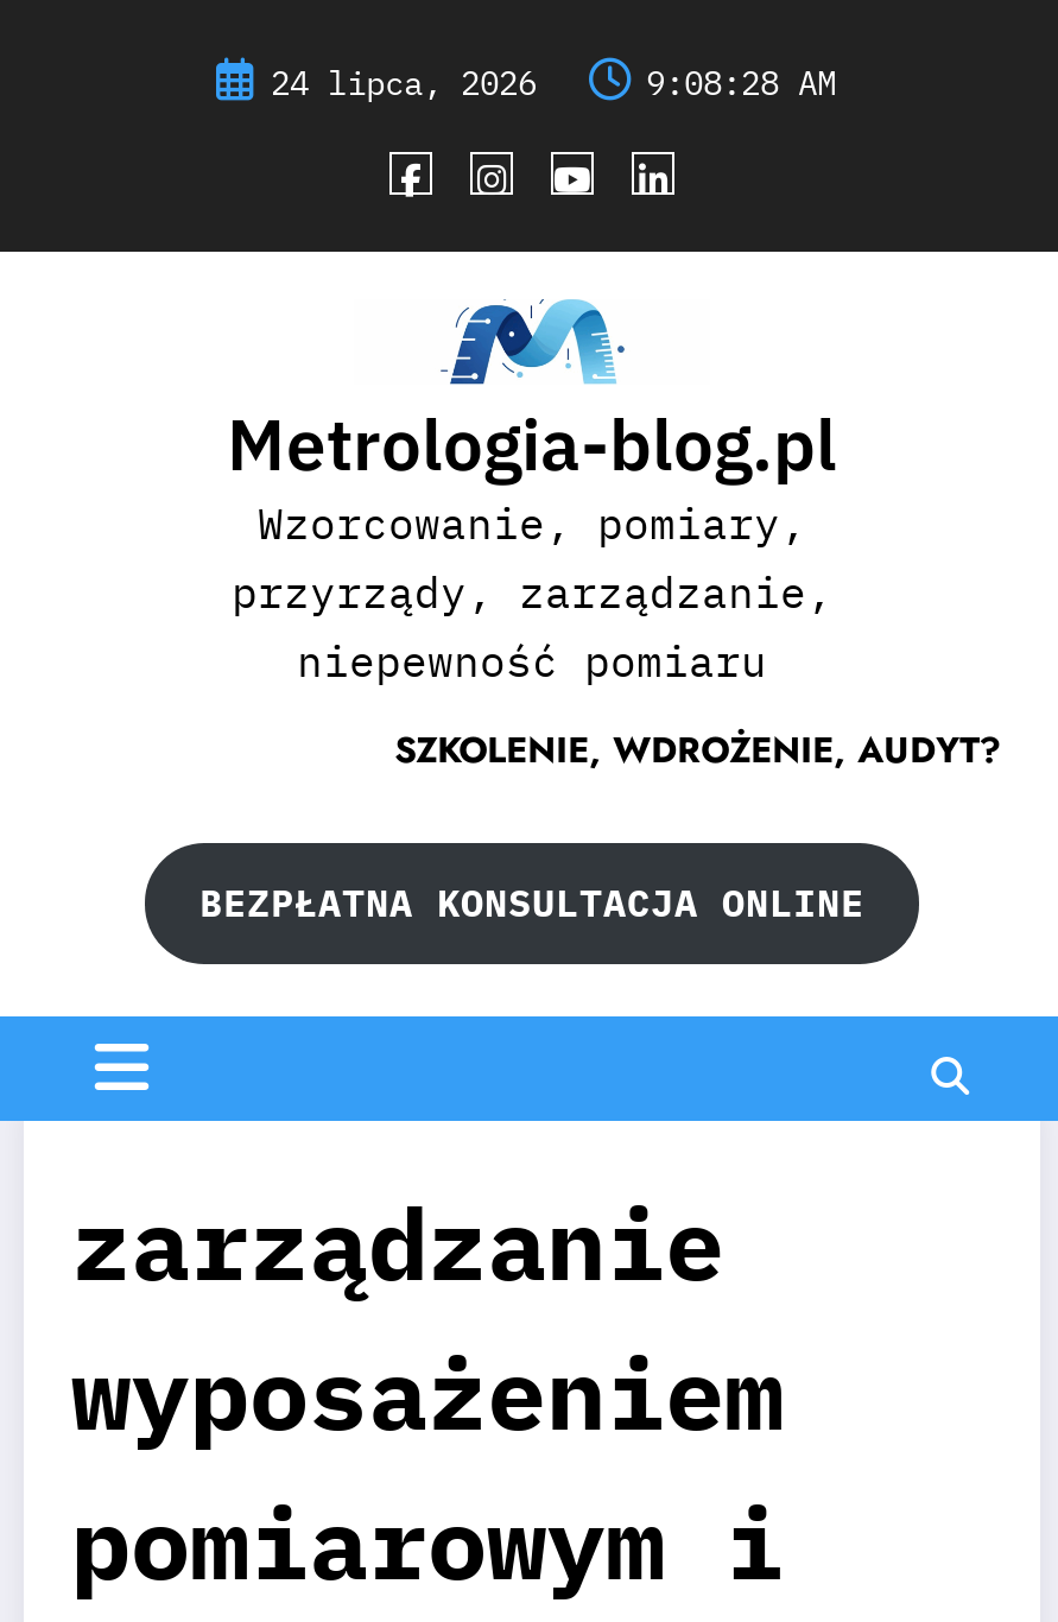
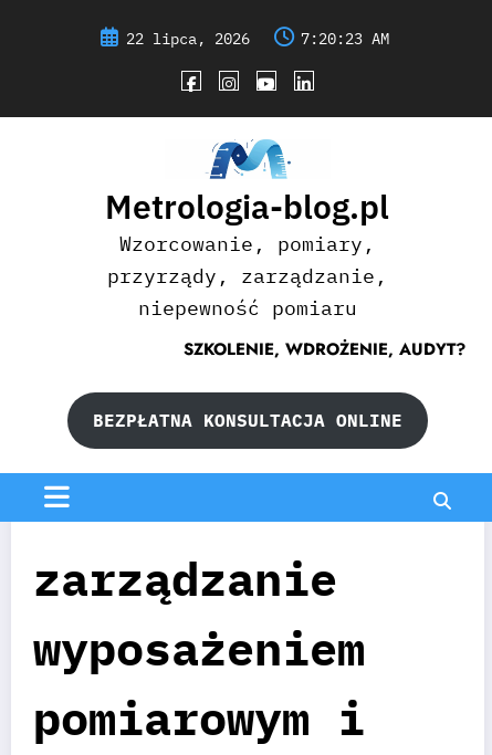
- 24 lipca, 2026
+ 22 lipca, 2026

- 9:08:28 AM
+ 7:20:23 AM
